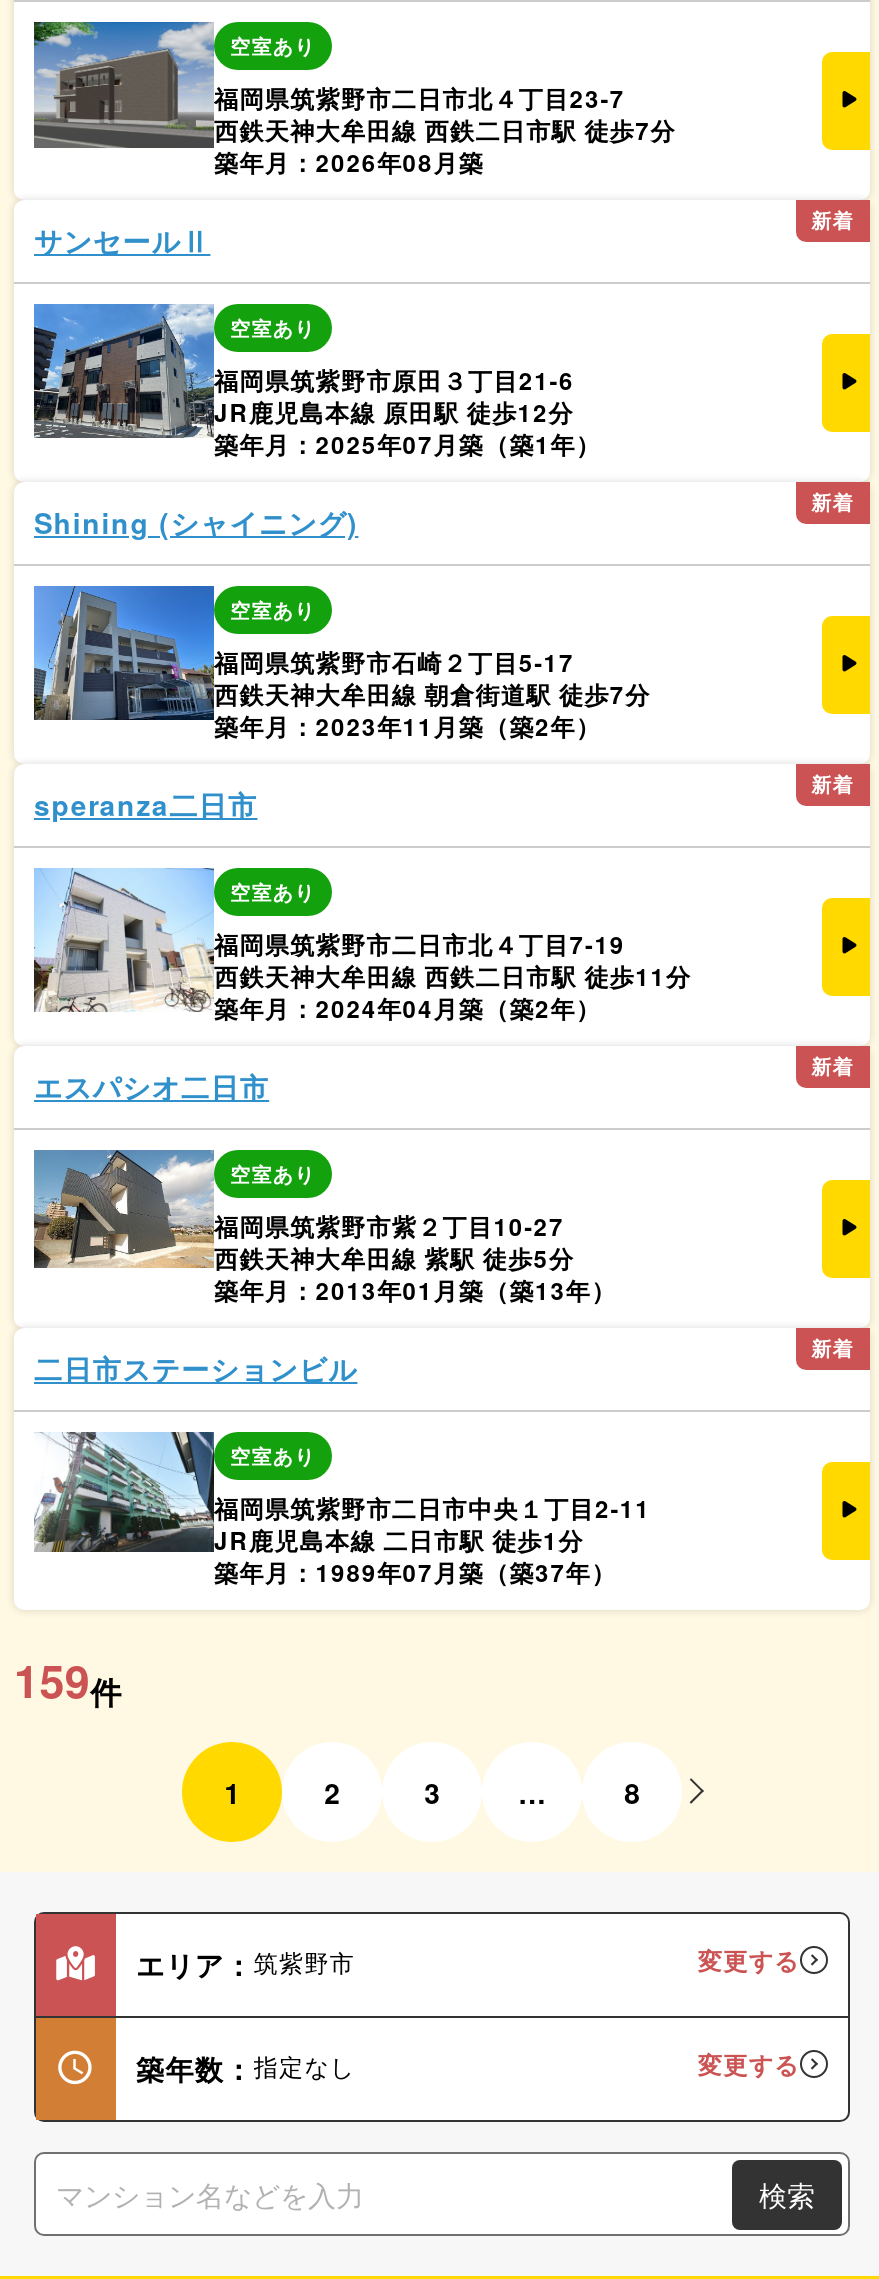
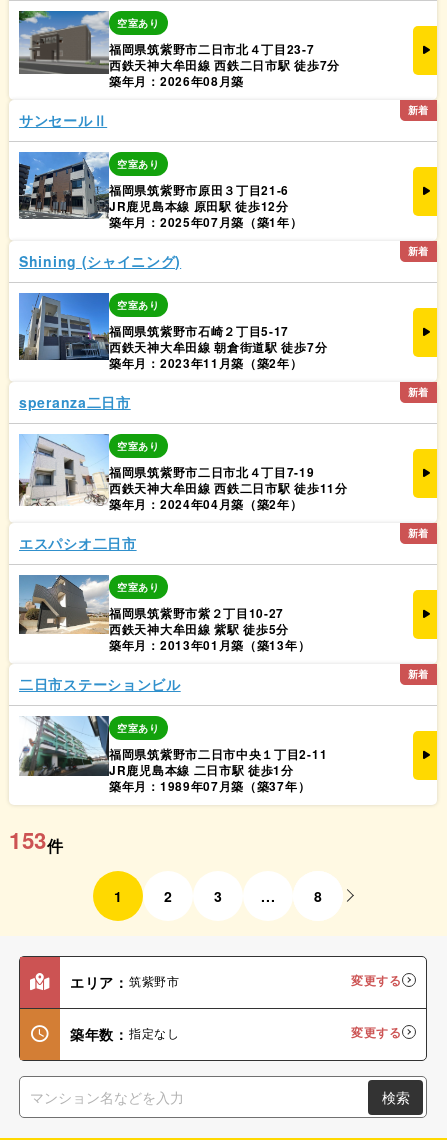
- 159件
+ 153件
